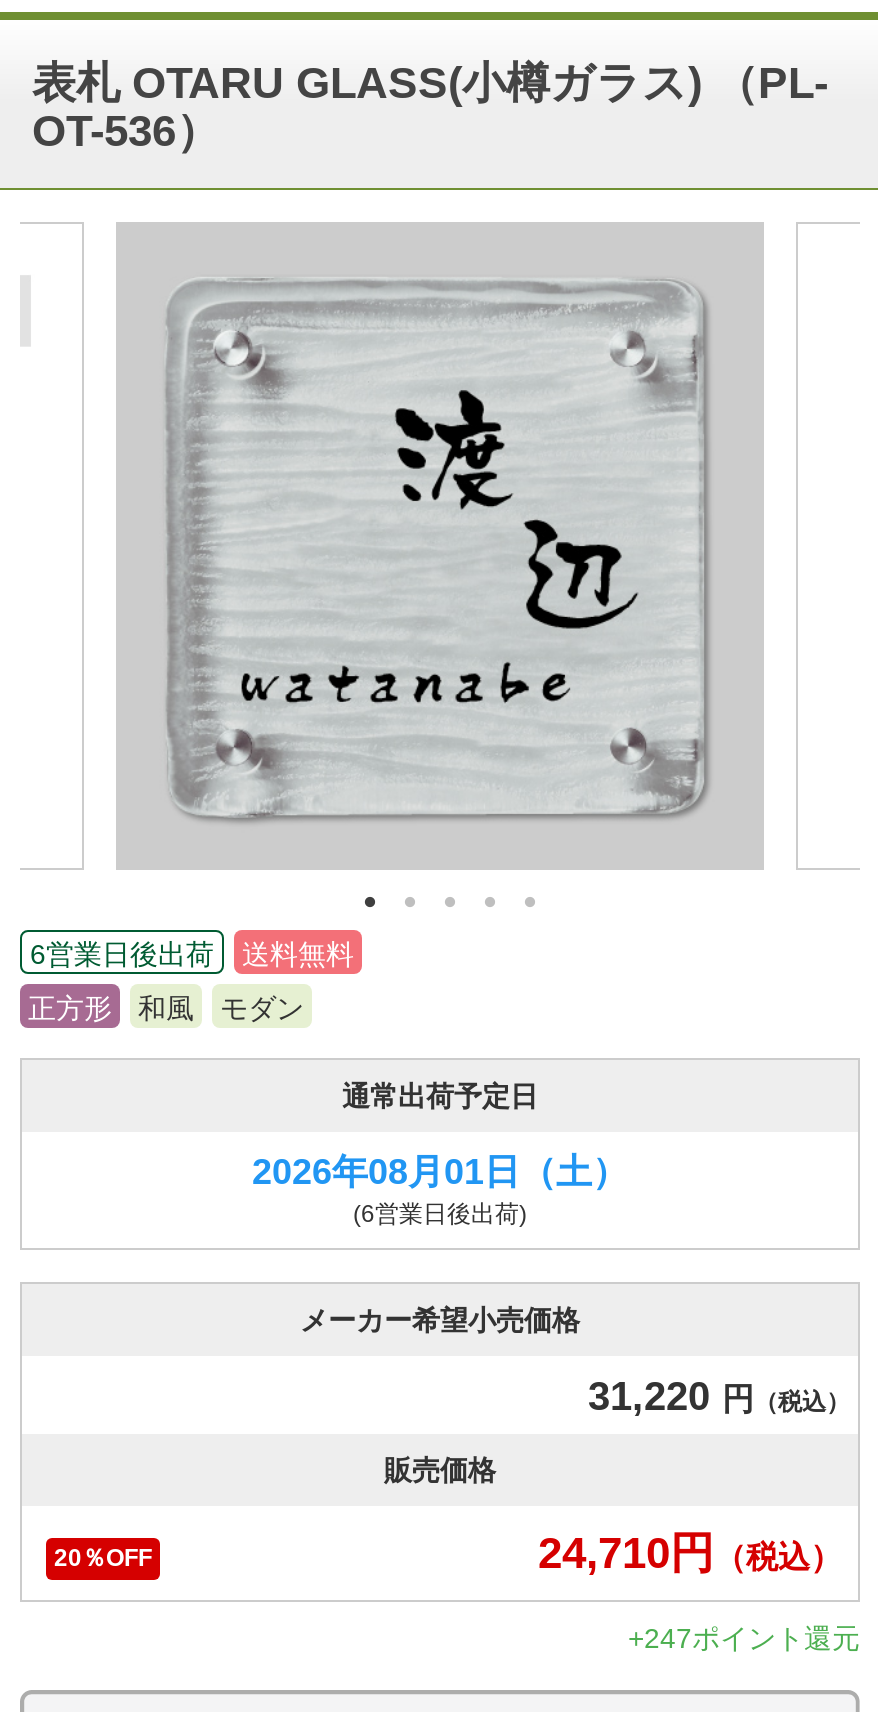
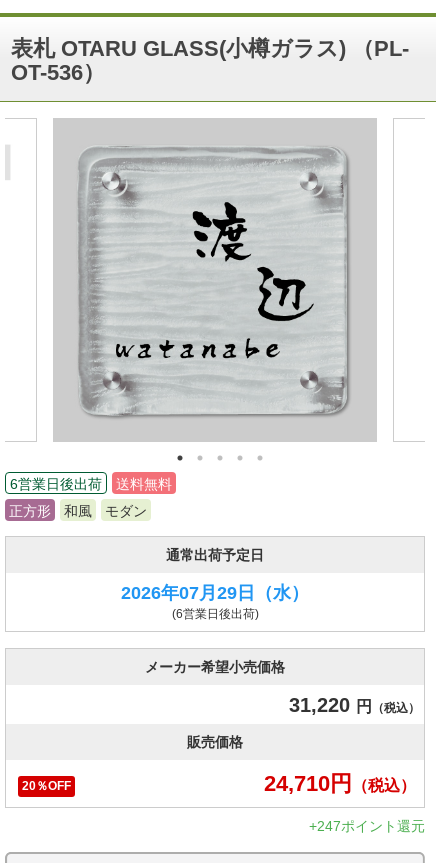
- 2026年08月01日（土）
+ 2026年07月29日（水）
